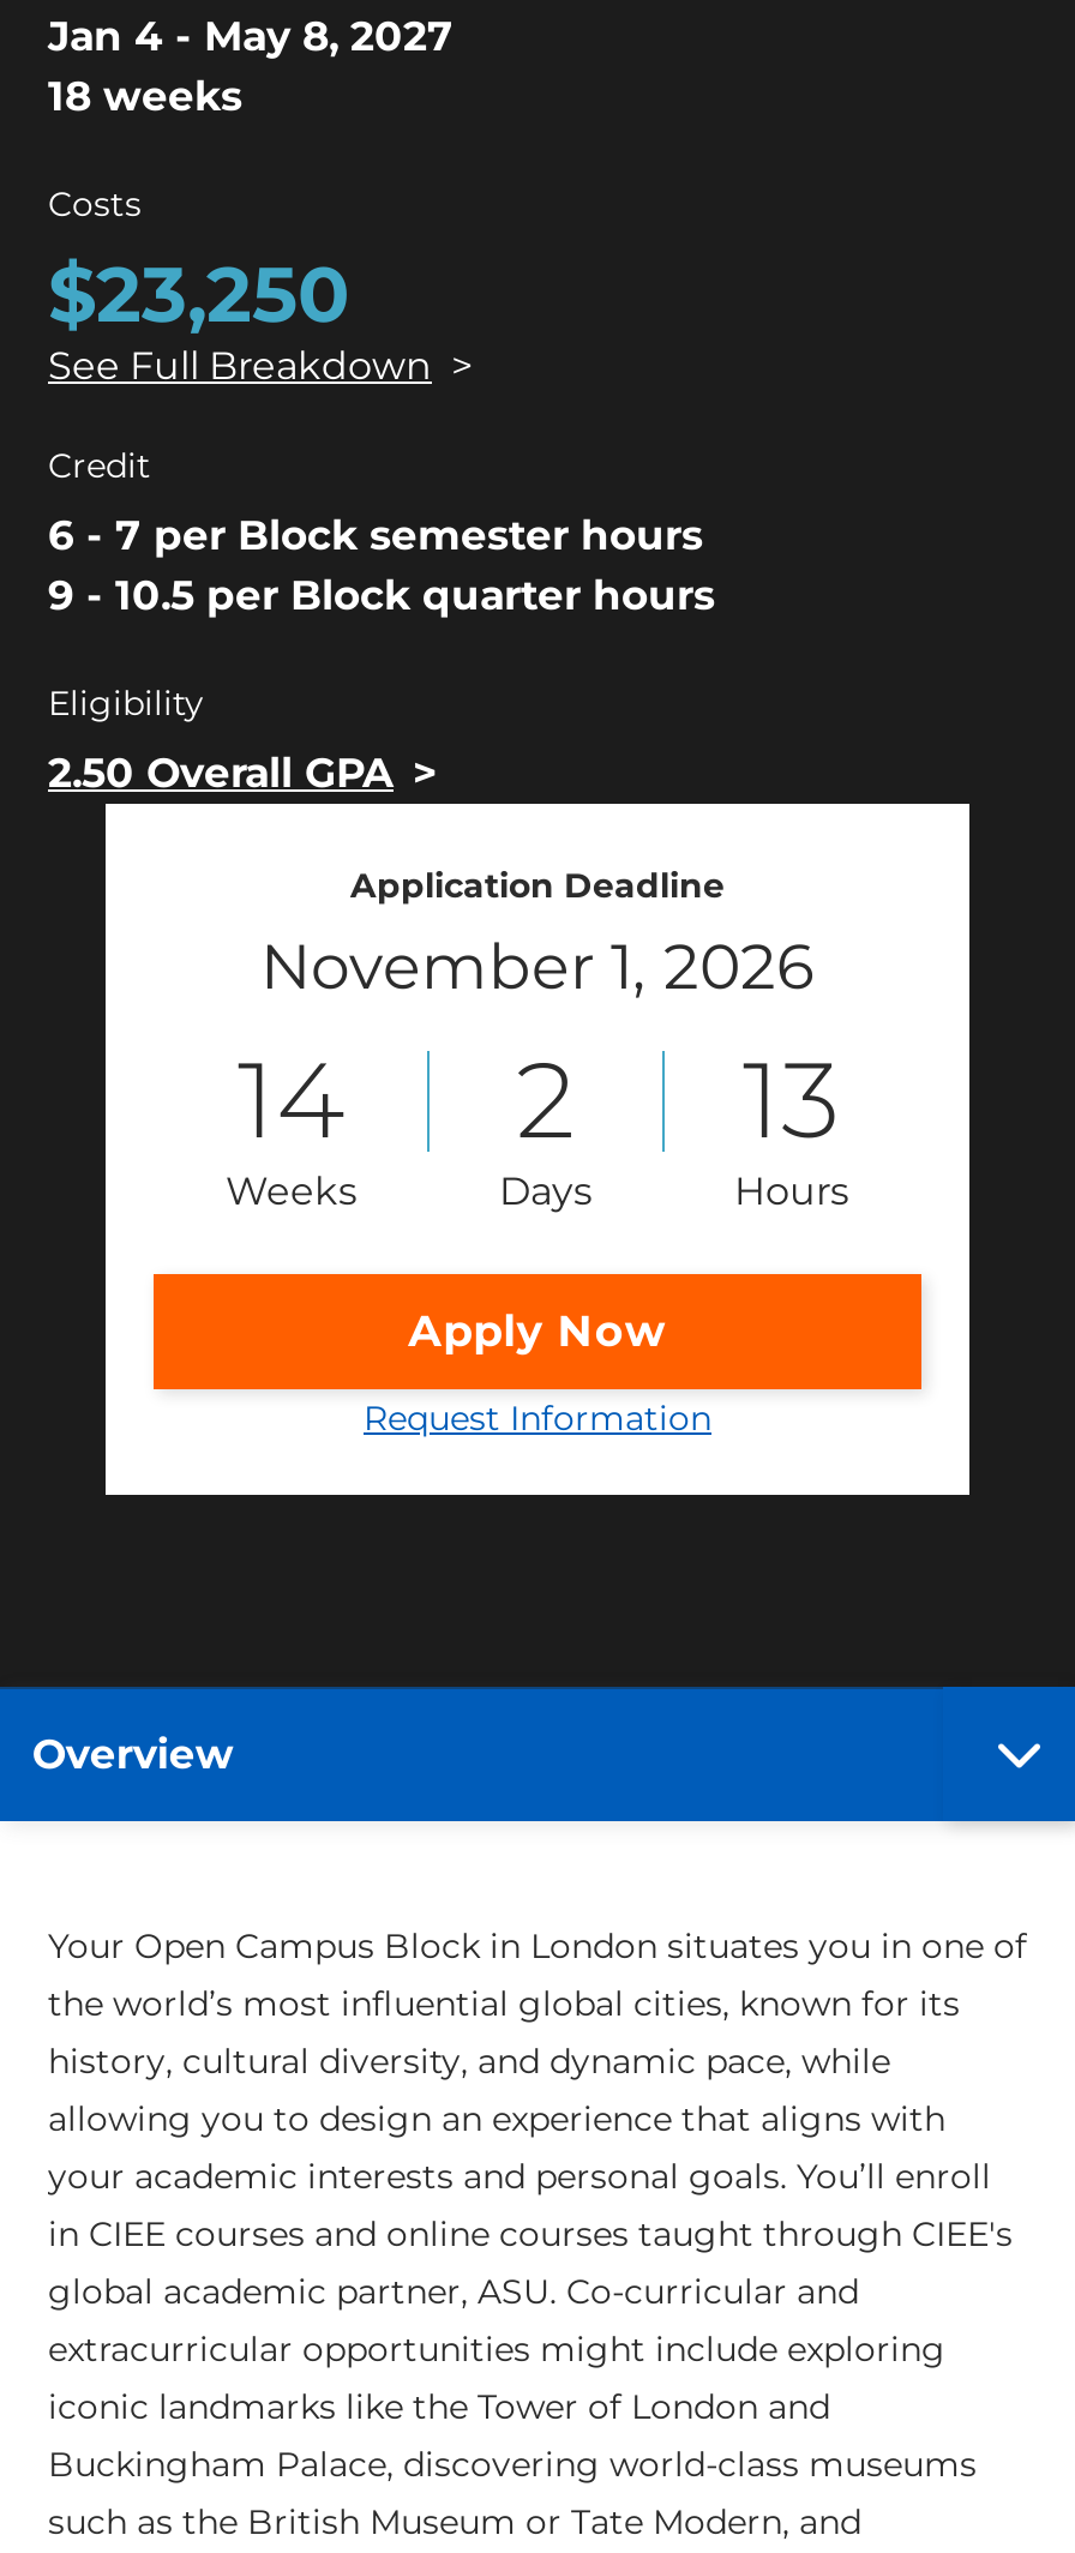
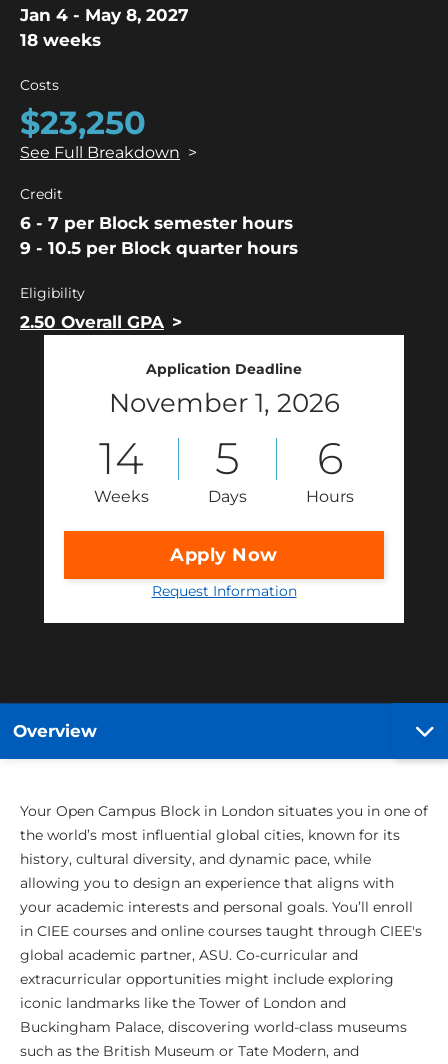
- 2
+ 5

- 13
+ 6
